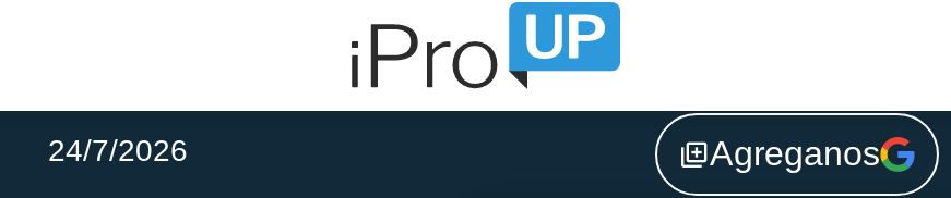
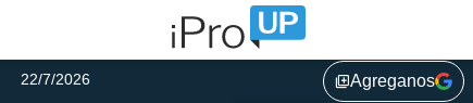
- 24/7/2026
+ 22/7/2026
